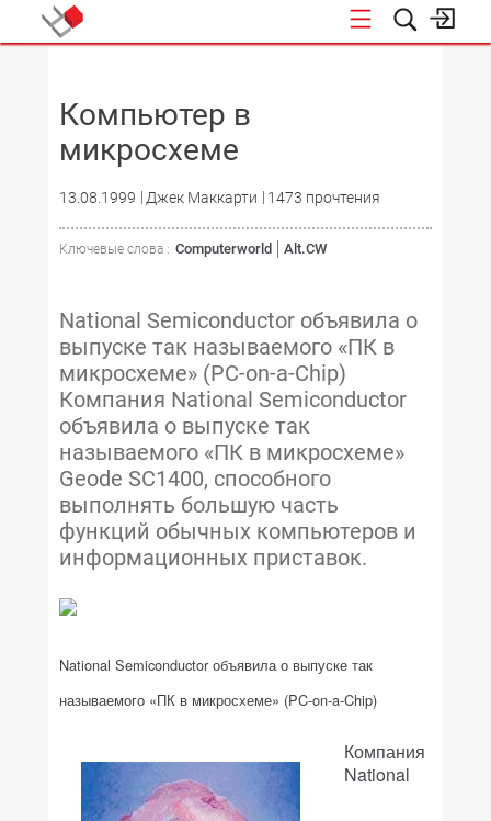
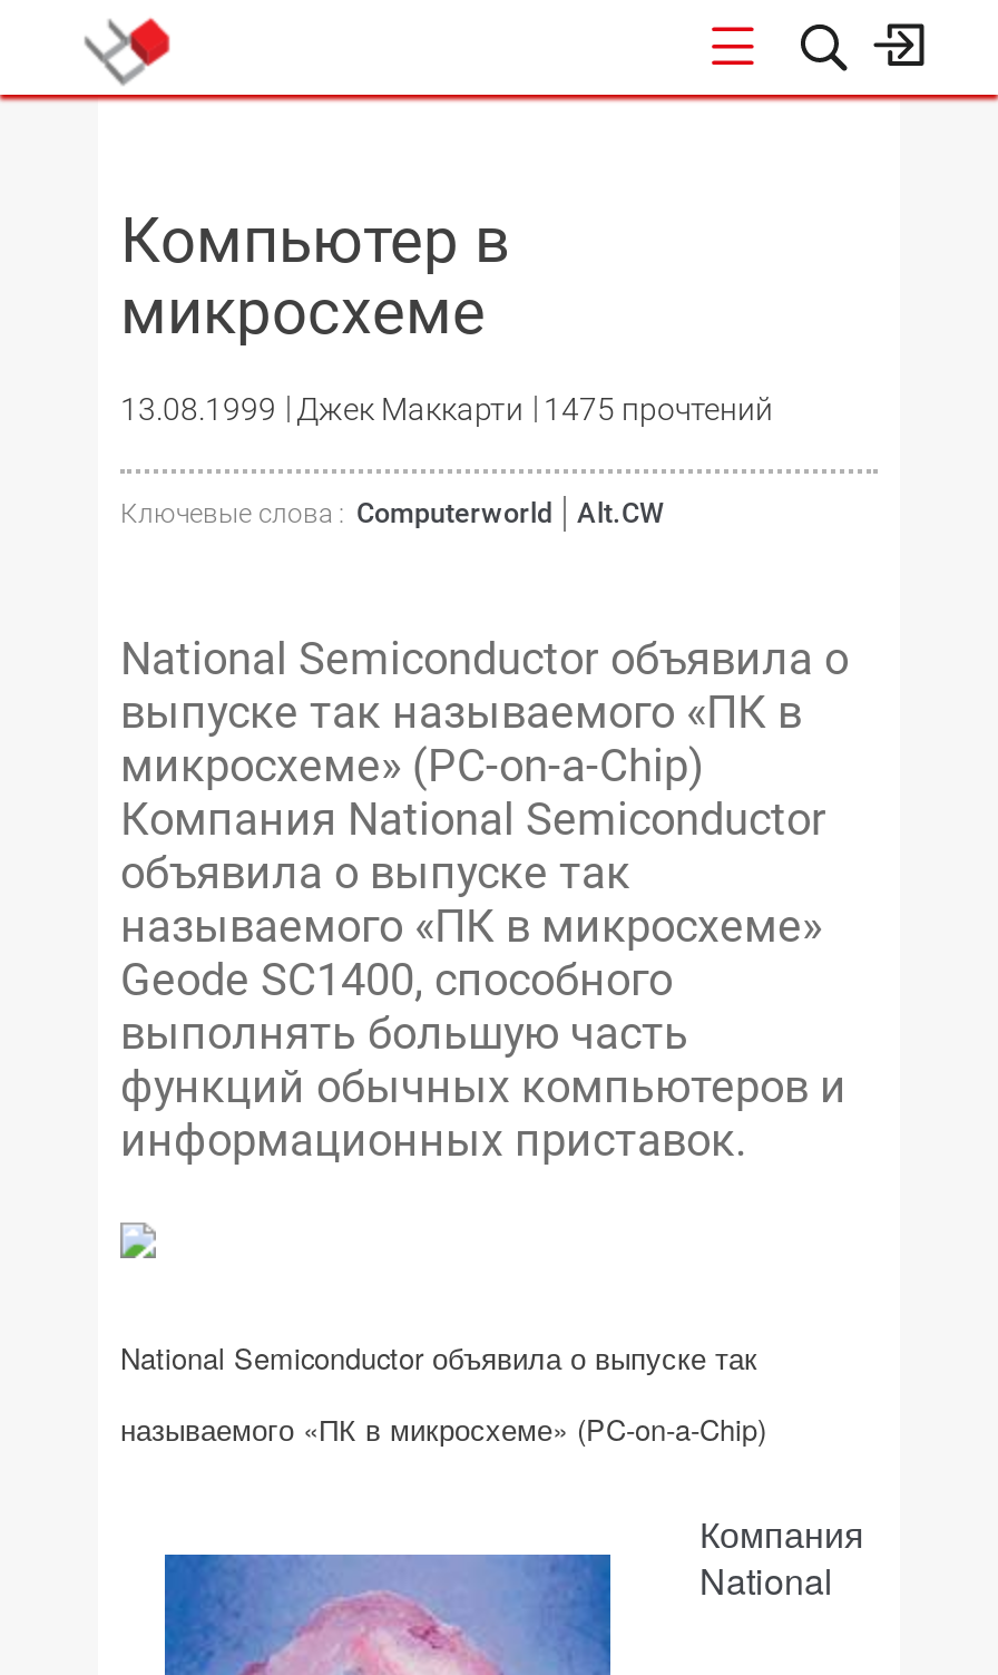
- 13.08.1999 Джек Маккарти 1473 прочтения
+ 13.08.1999 Джек Маккарти 1475 прочтений
